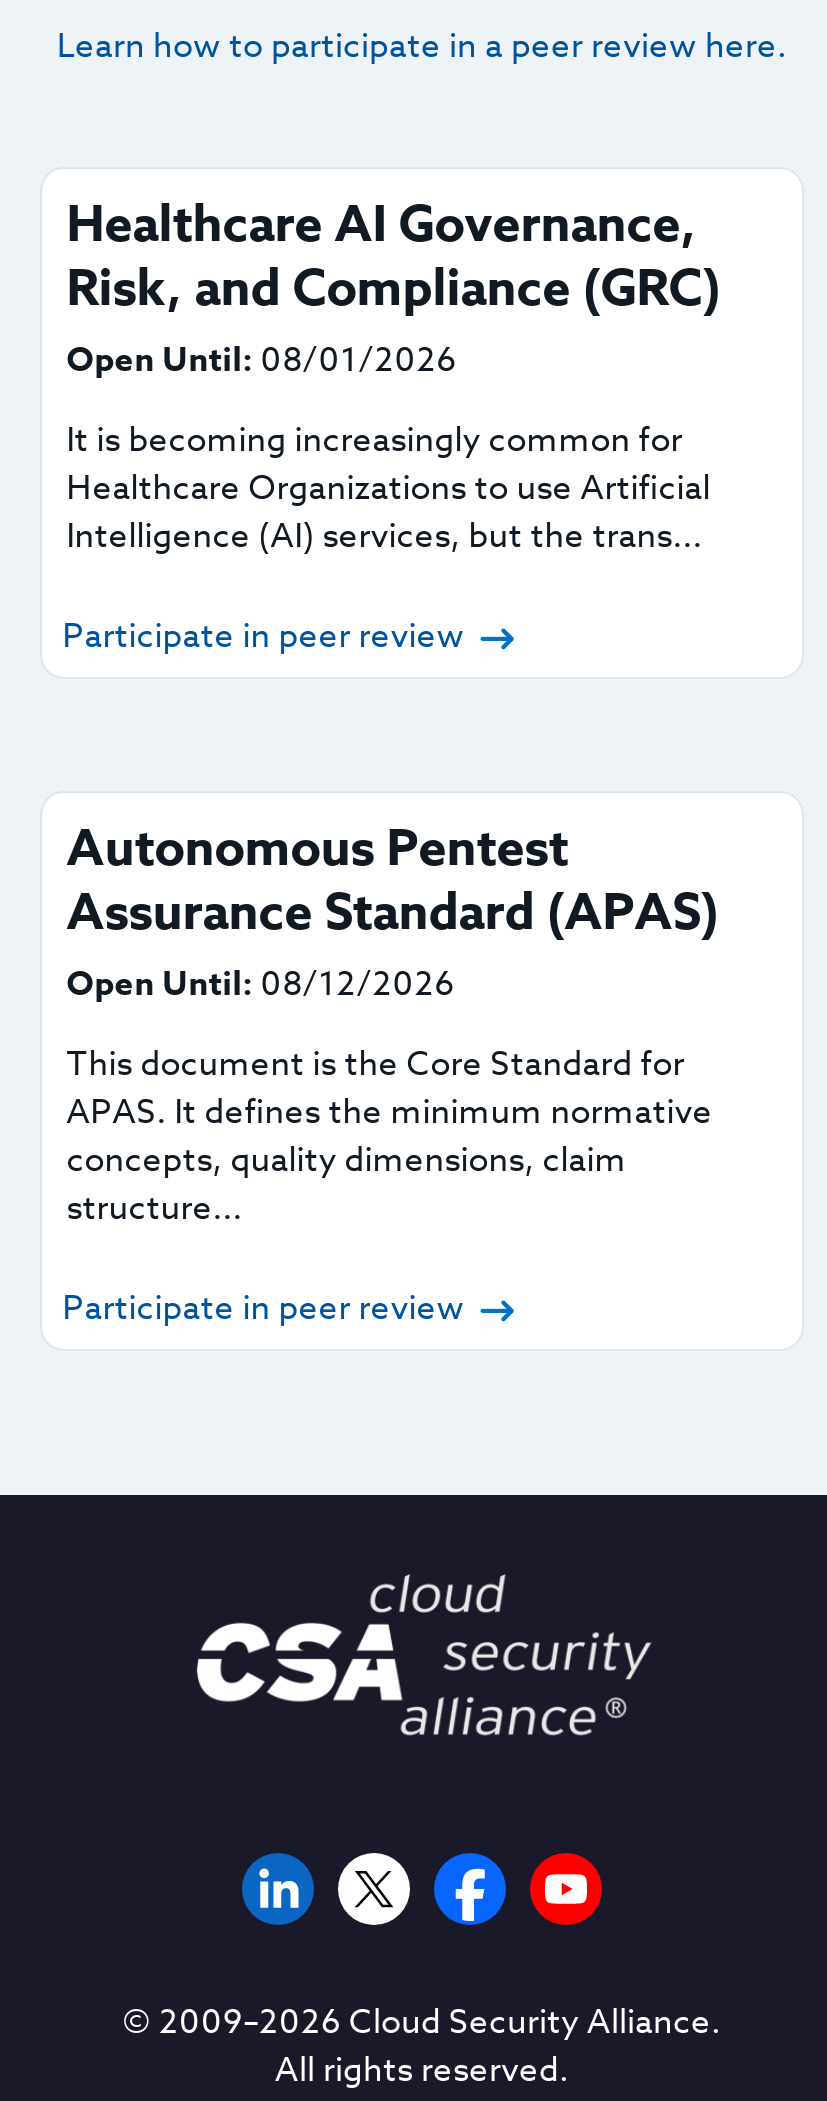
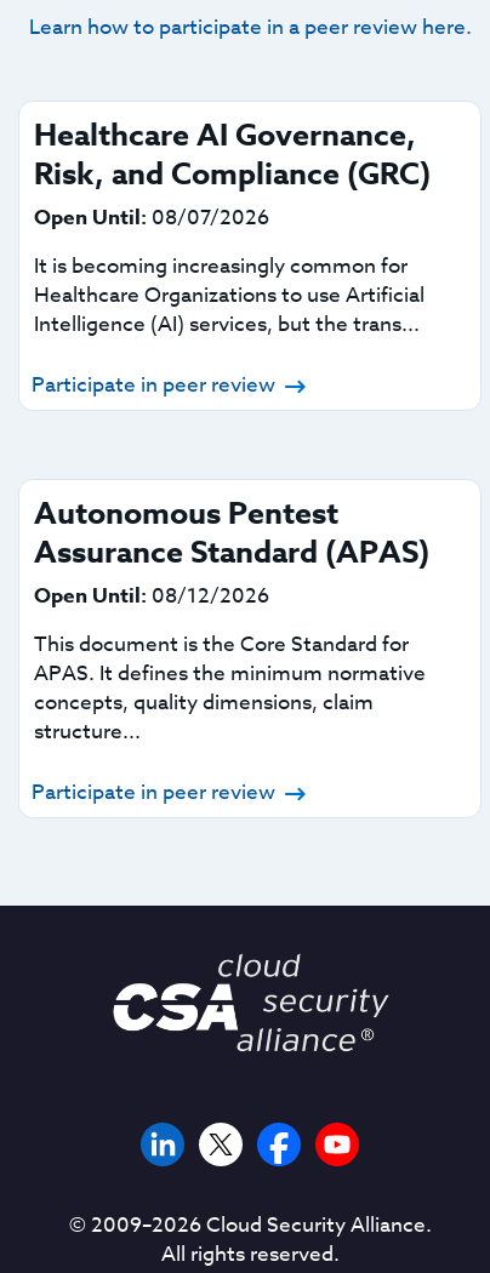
- Open Until: 08/01/2026
+ Open Until: 08/07/2026
